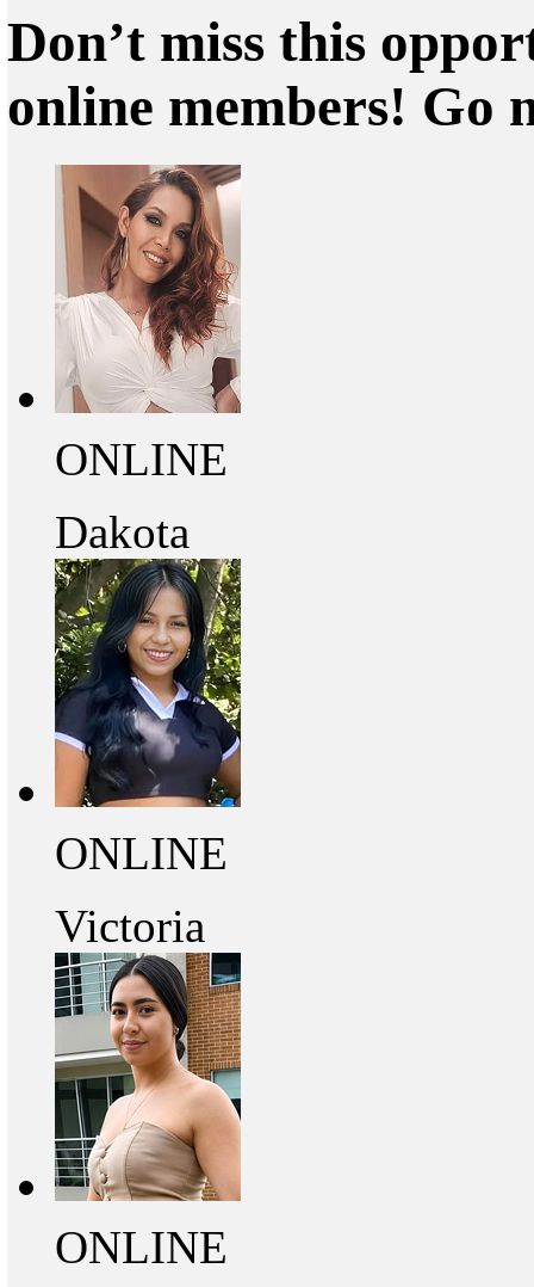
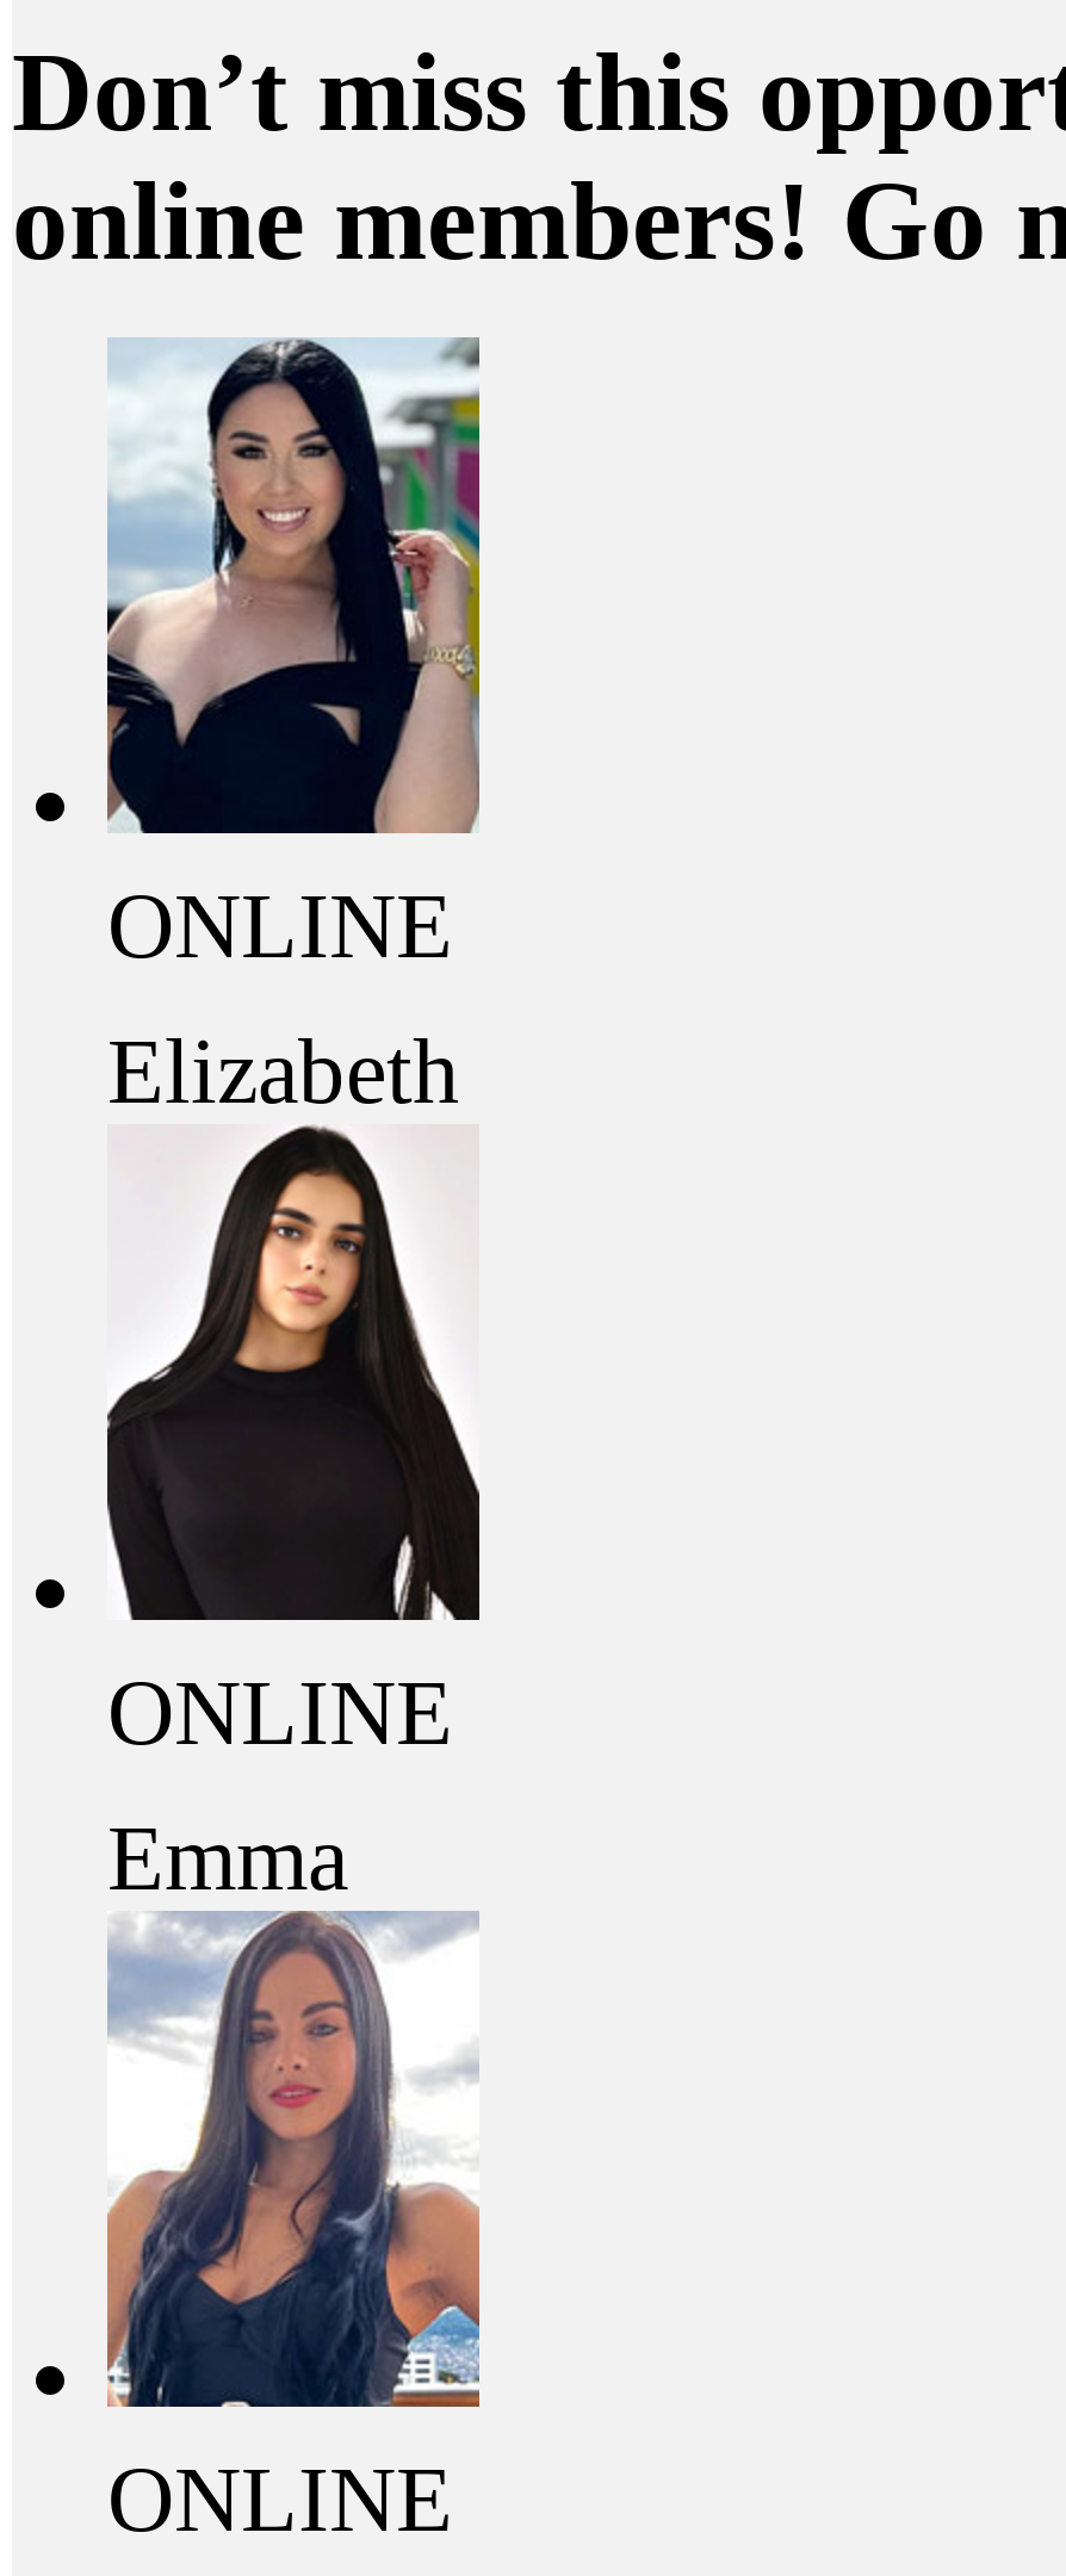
- [image]
+ [image]

- Dakota
+ Elizabeth

- [image]
+ [image]

- Victoria
+ Emma

- [image]
+ [image]
